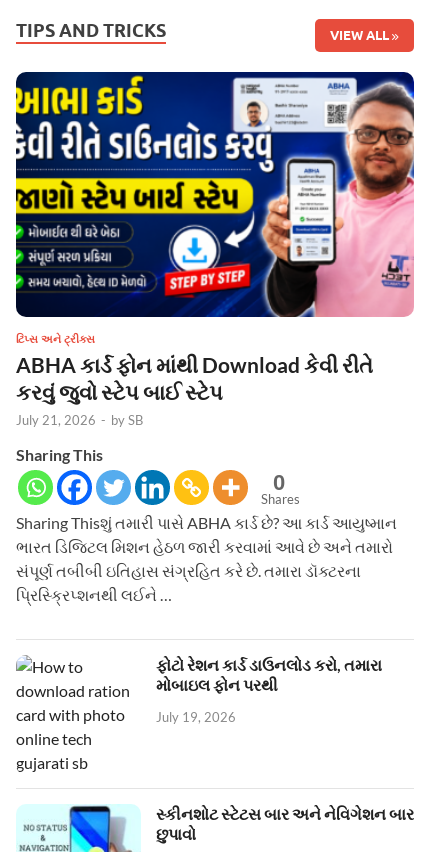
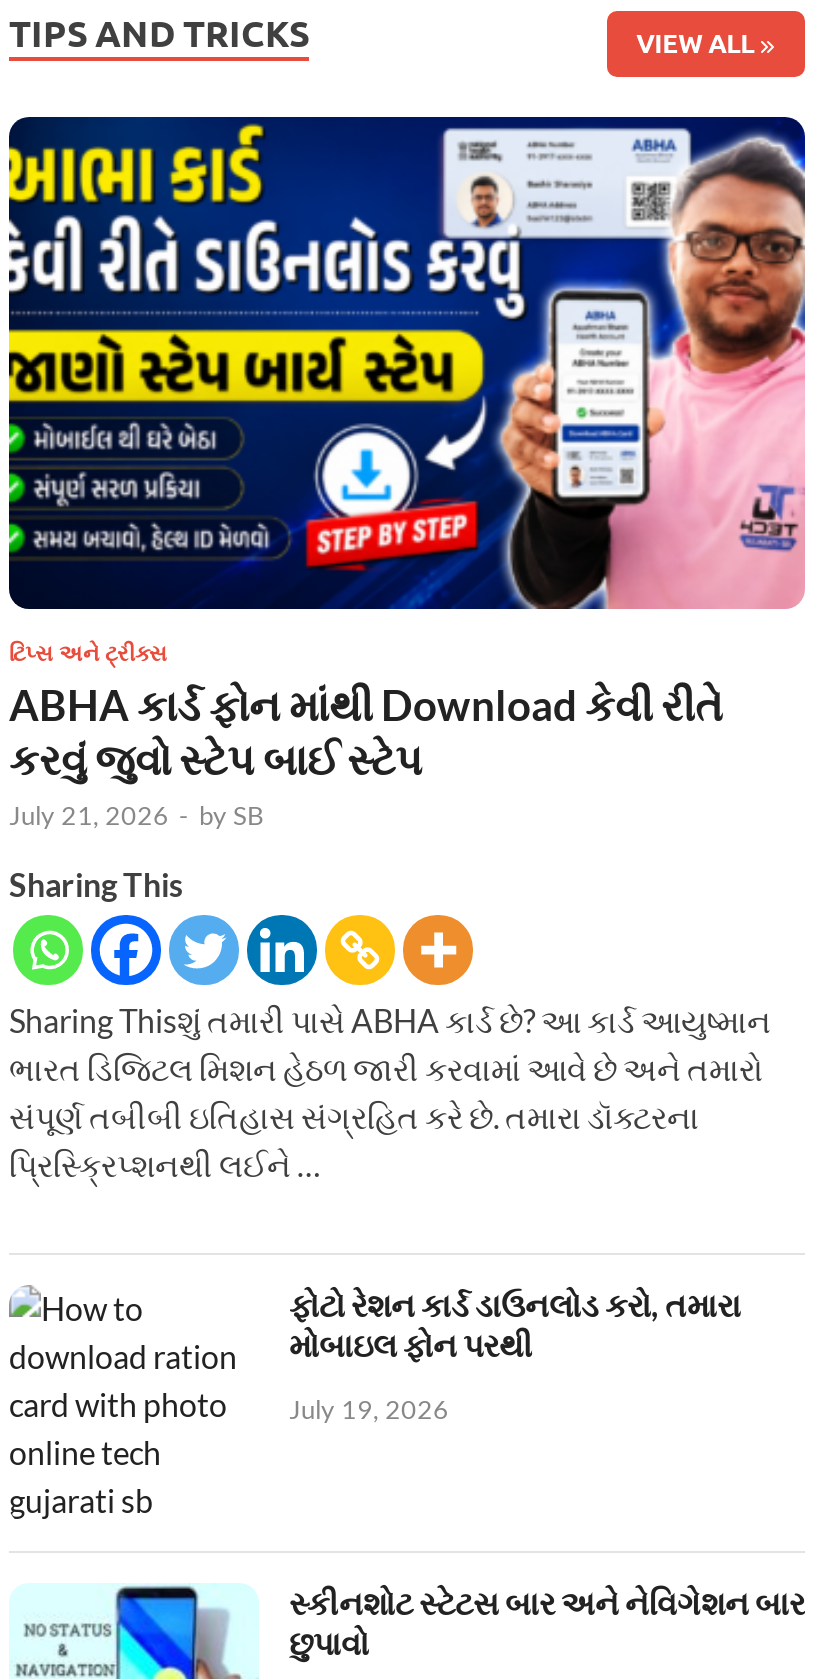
- 0
- Shares
